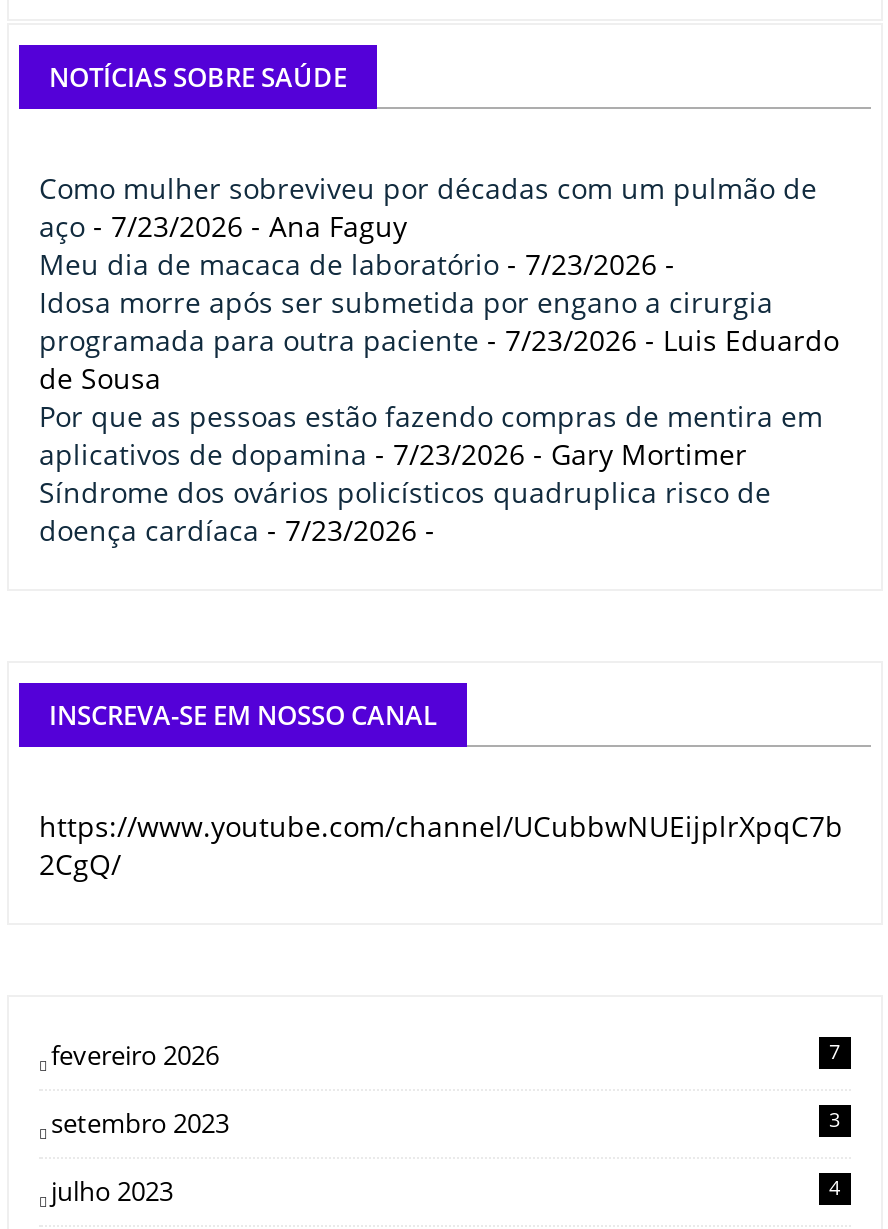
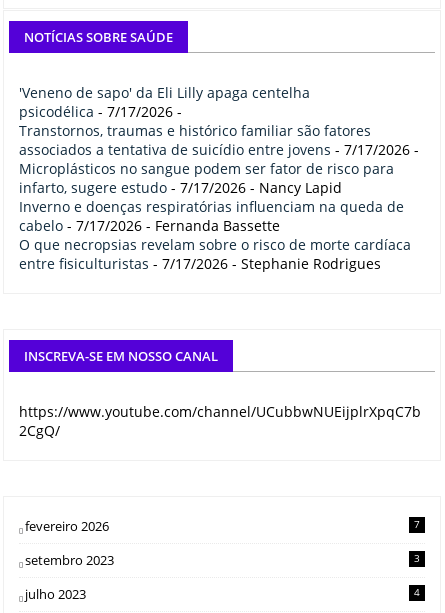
- Como mulher sobreviveu por décadas com um pulmão de
- aço - 7/23/2026 - Ana Faguy
- Meu dia de macaca de laboratório - 7/23/2026 -
- Idosa morre após ser submetida por engano a cirurgia
- programada para outra paciente - 7/23/2026 - Luis Eduardo
- de Sousa
- Por que as pessoas estão fazendo compras de mentira em
- aplicativos de dopamina - 7/23/2026 - Gary Mortimer
- Síndrome dos ovários policísticos quadruplica risco de
- doença cardíaca - 7/23/2026 -
+ 'Veneno de sapo' da Eli Lilly apaga centelha
+ psicodélica - 7/17/2026 -
+ Transtornos, traumas e histórico familiar são fatores
+ associados a tentativa de suicídio entre jovens - 7/17/2026 -
+ Microplásticos no sangue podem ser fator de risco para
+ infarto, sugere estudo - 7/17/2026 - Nancy Lapid
+ Inverno e doenças respiratórias influenciam na queda de
+ cabelo - 7/17/2026 - Fernanda Bassette
+ O que necropsias revelam sobre o risco de morte cardíaca
+ entre fisiculturistas - 7/17/2026 - Stephanie Rodrigues
